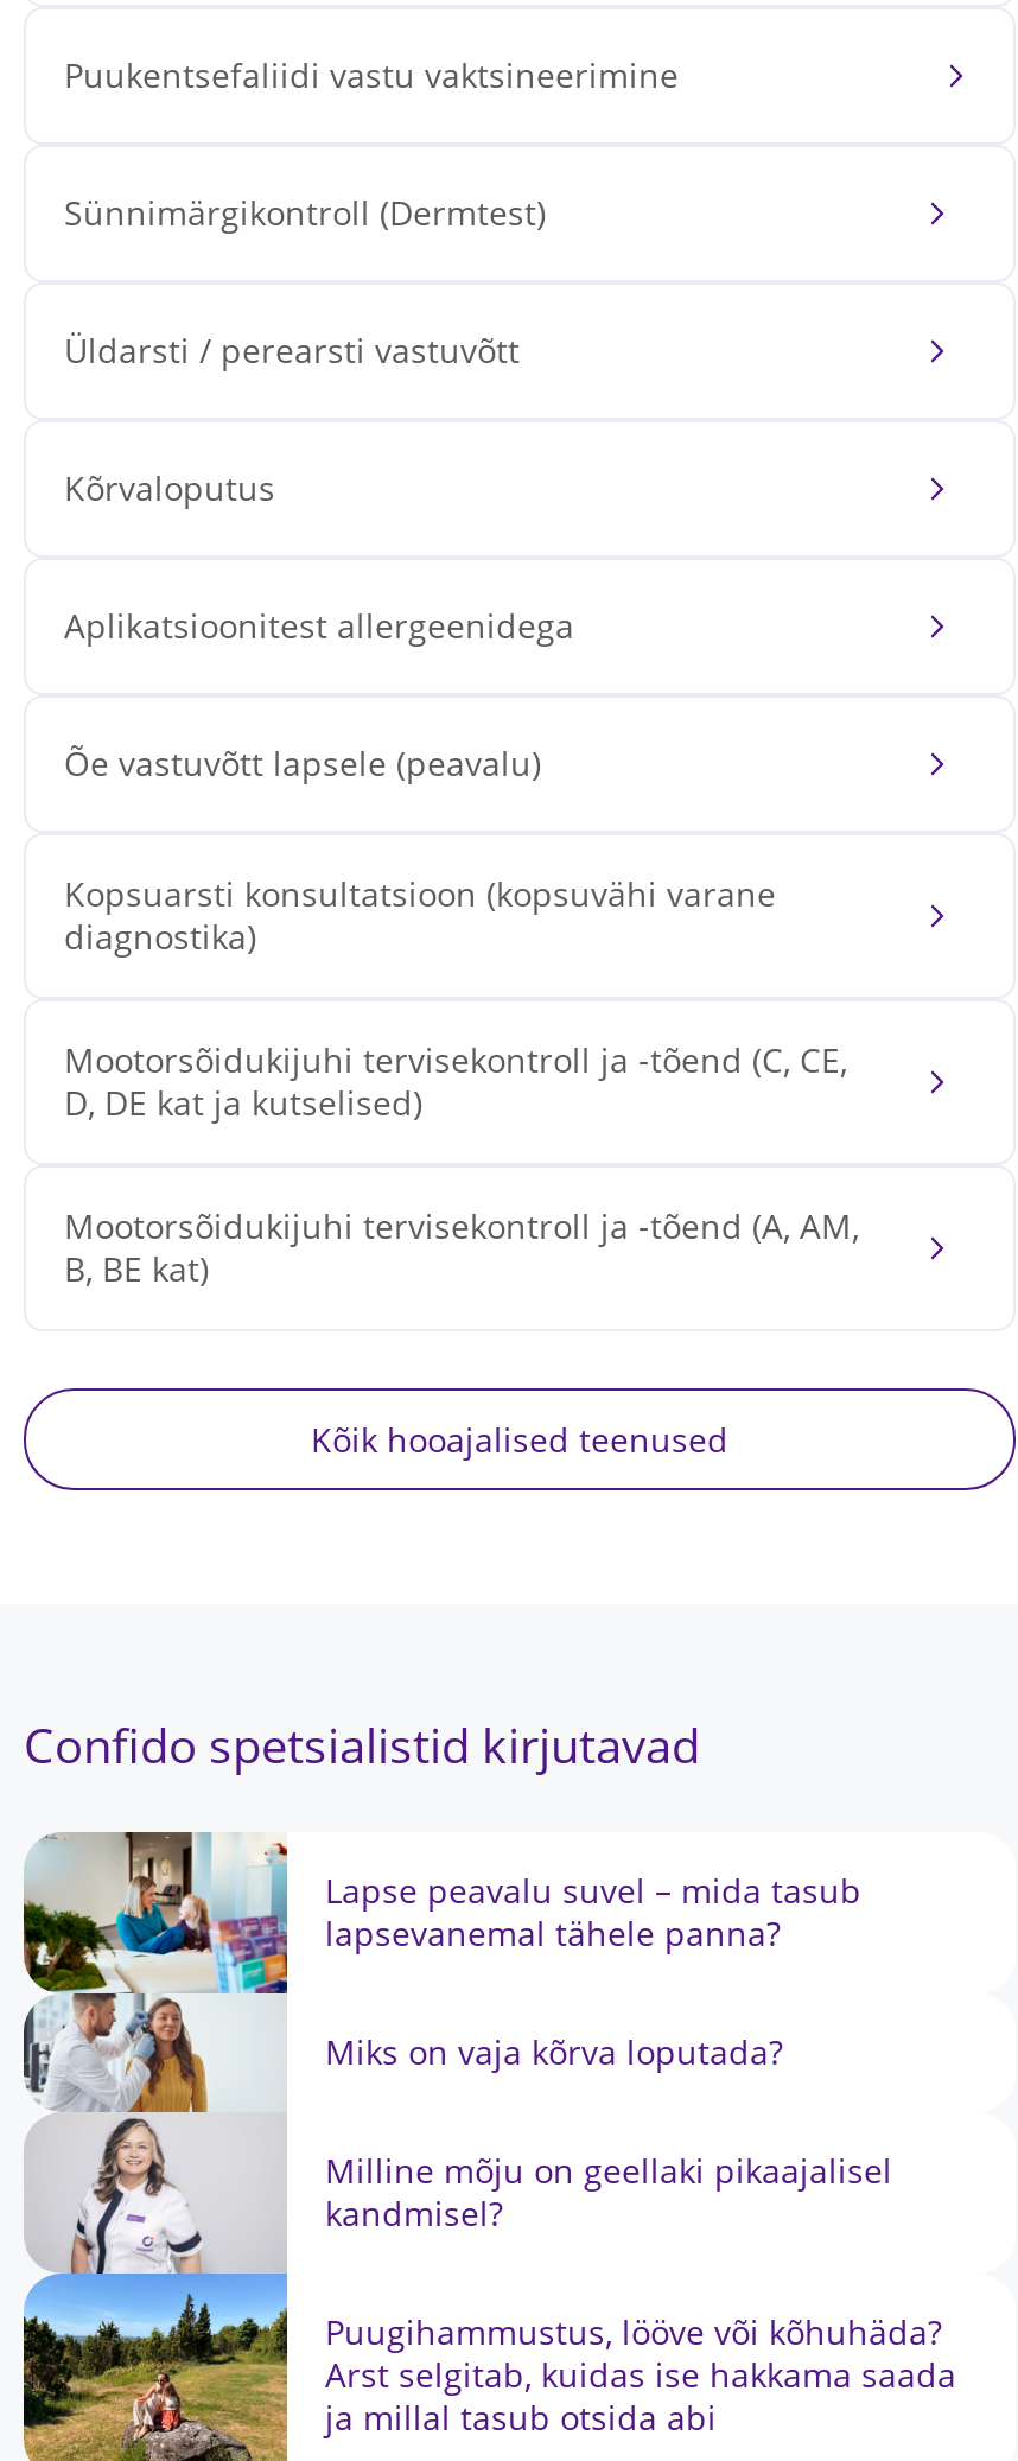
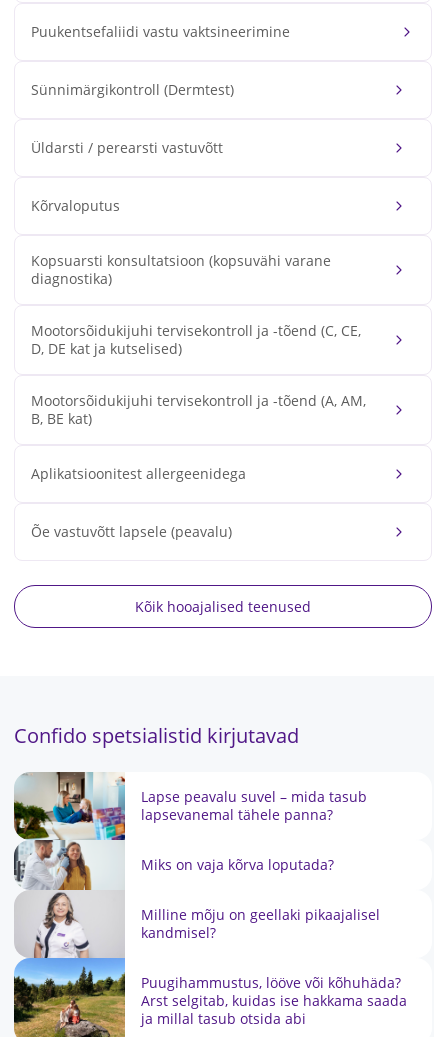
moved down: Aplikatsioonitest allergeenidega | Õe vastuvõtt lapsele (peavalu)

moved up: Kopsuarsti konsultatsioon (kopsuvähi varane | diagnostika) | Mootorsõidukijuhi tervisekontroll ja -tõend (C, CE, | D, DE kat ja kutselised) | Mootorsõidukijuhi tervisekontroll ja -tõend (A, AM, | B, BE kat)
